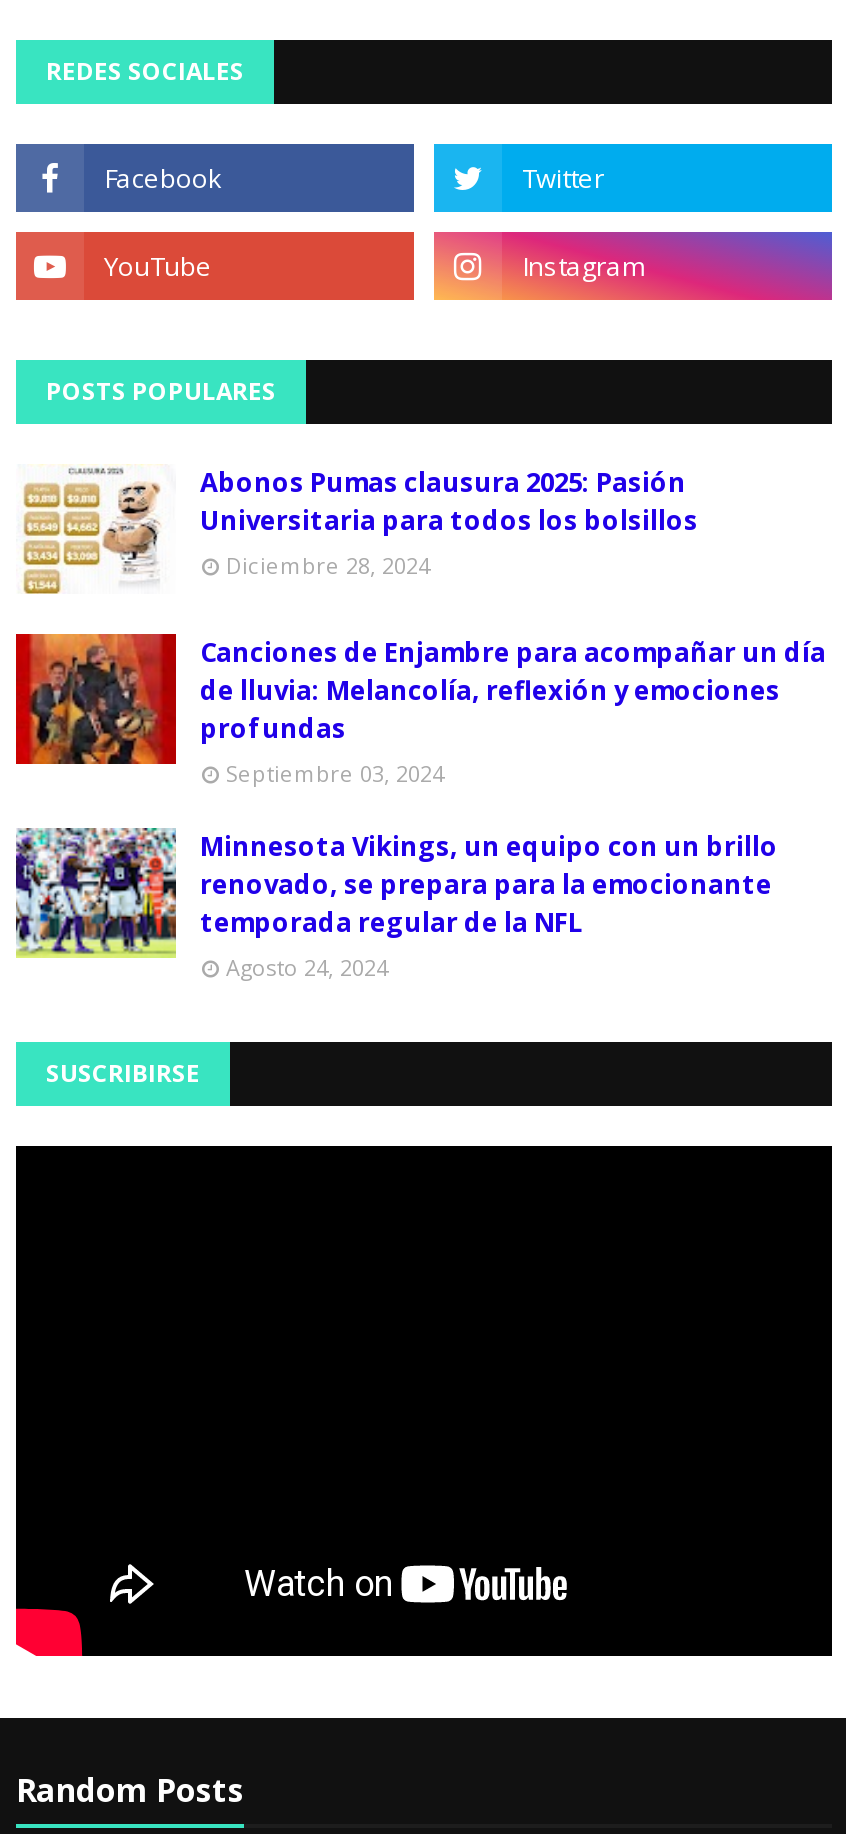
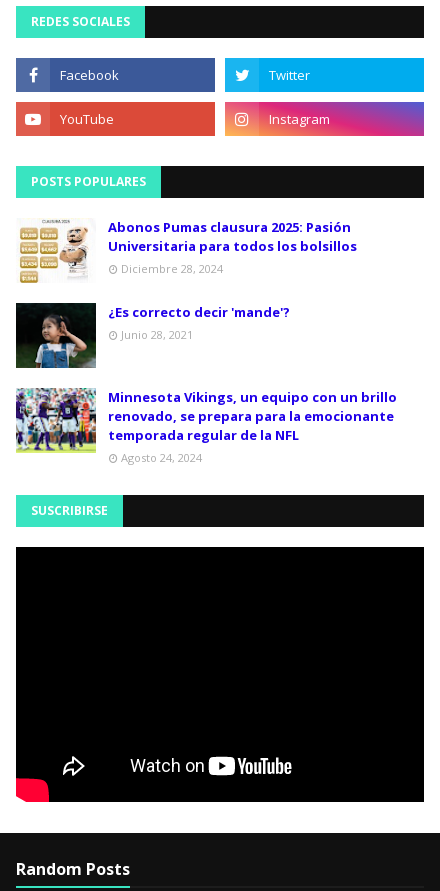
- [image]
- Canciones de Enjambre para acompañar un día
- de lluvia: Melancolía, reflexión y emociones
- profundas
- Septiembre 03, 2024
+ [image]
+ ¿Es correcto decir 'mande'?
+ Junio 28, 2021
